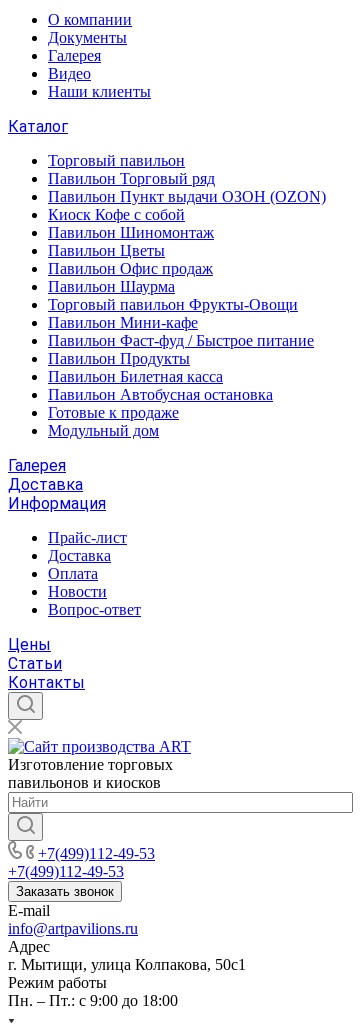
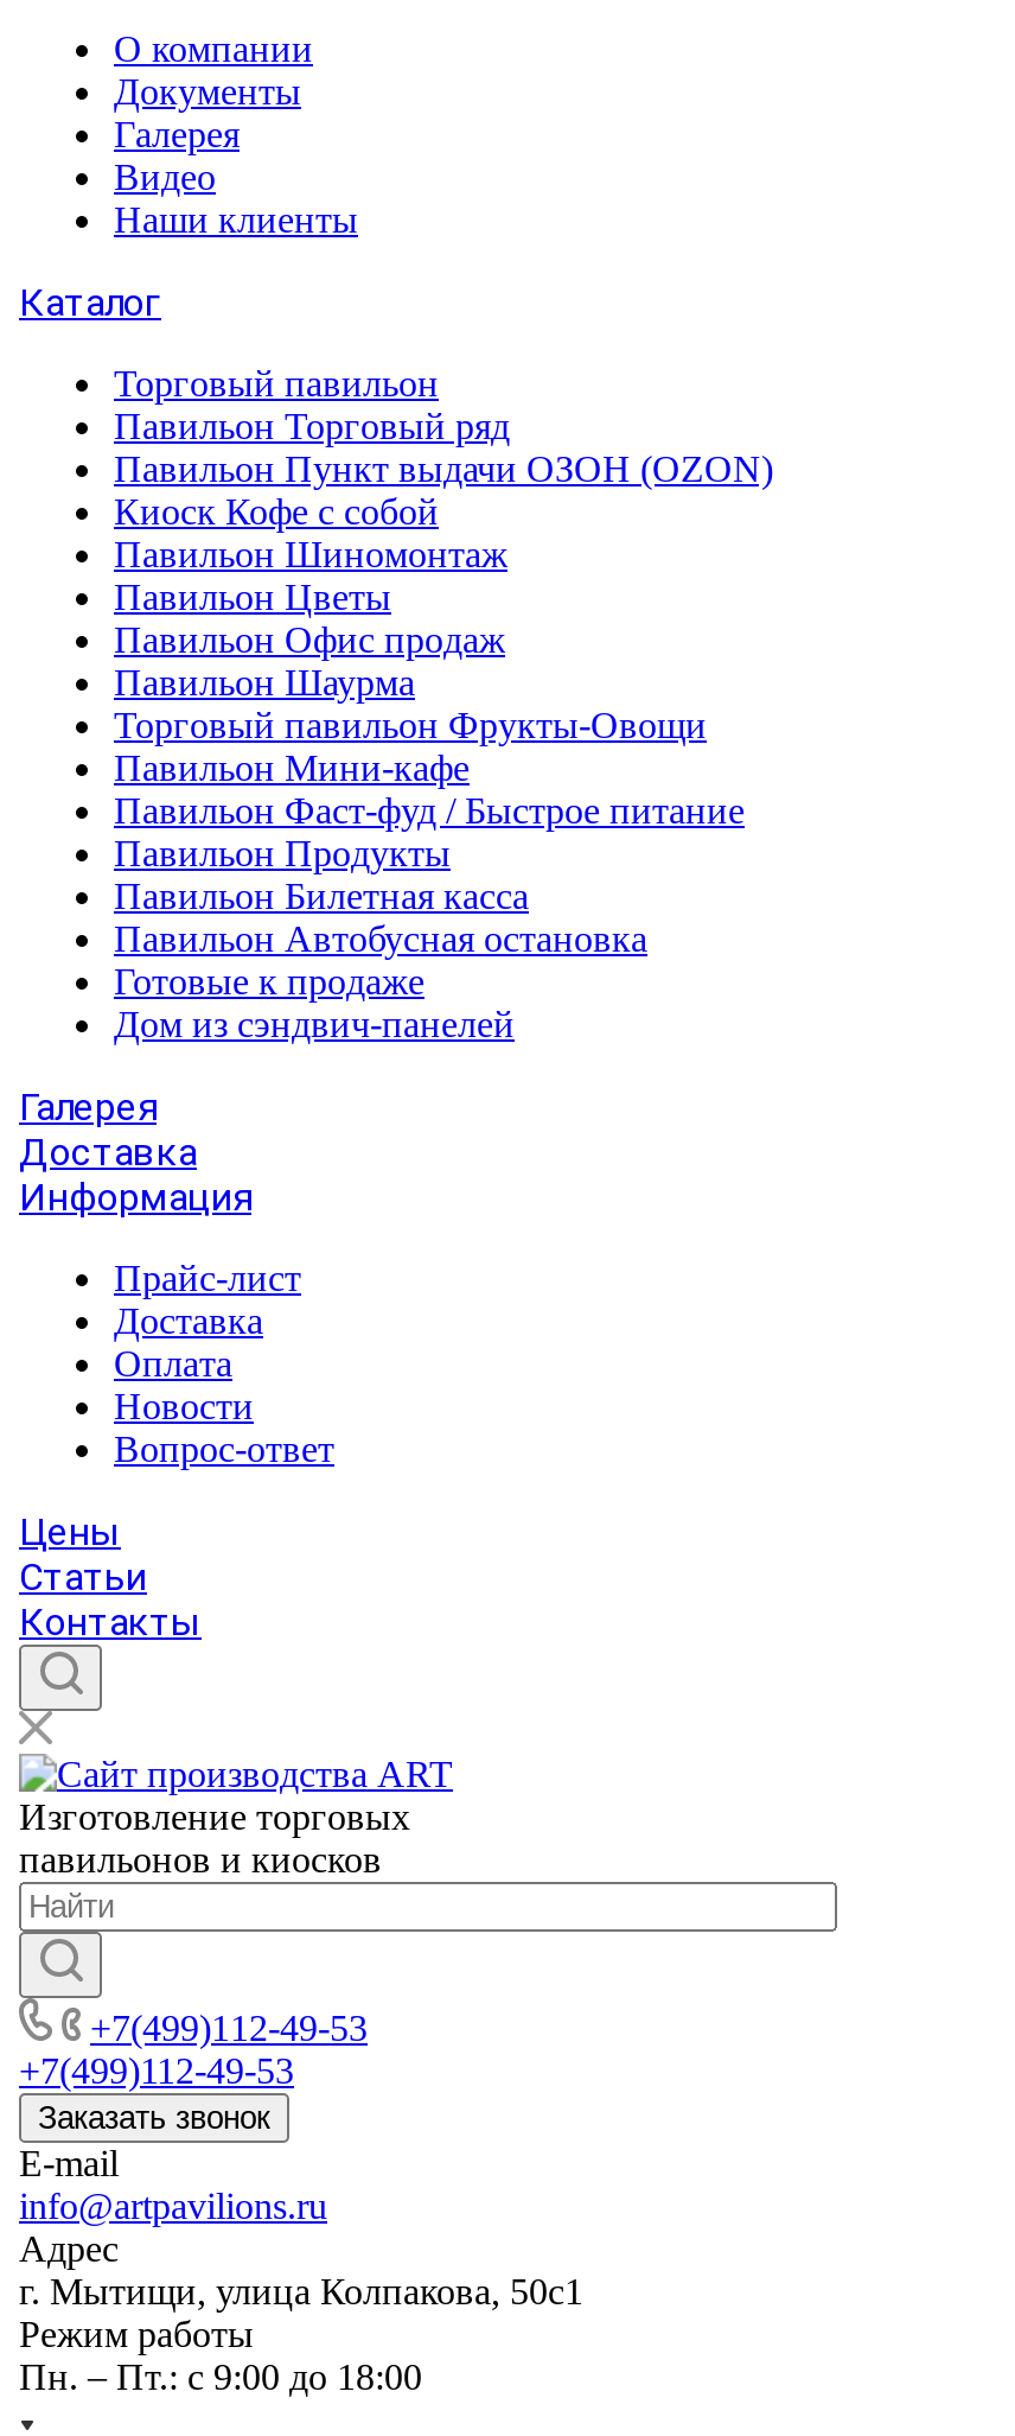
- Модульный дом
+ Дом из сэндвич-панелей
